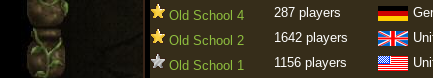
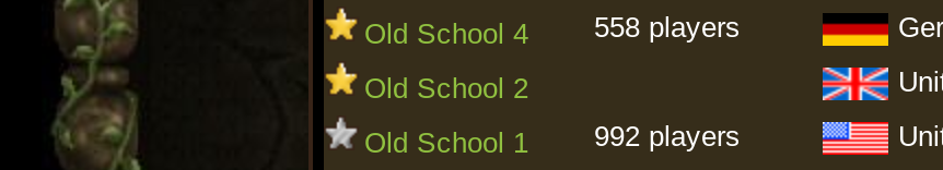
- Old School 4 287 players
+ Old School 4 558 players

- 1642 players

- Old School 1 1156 players
+ Old School 1 992 players
